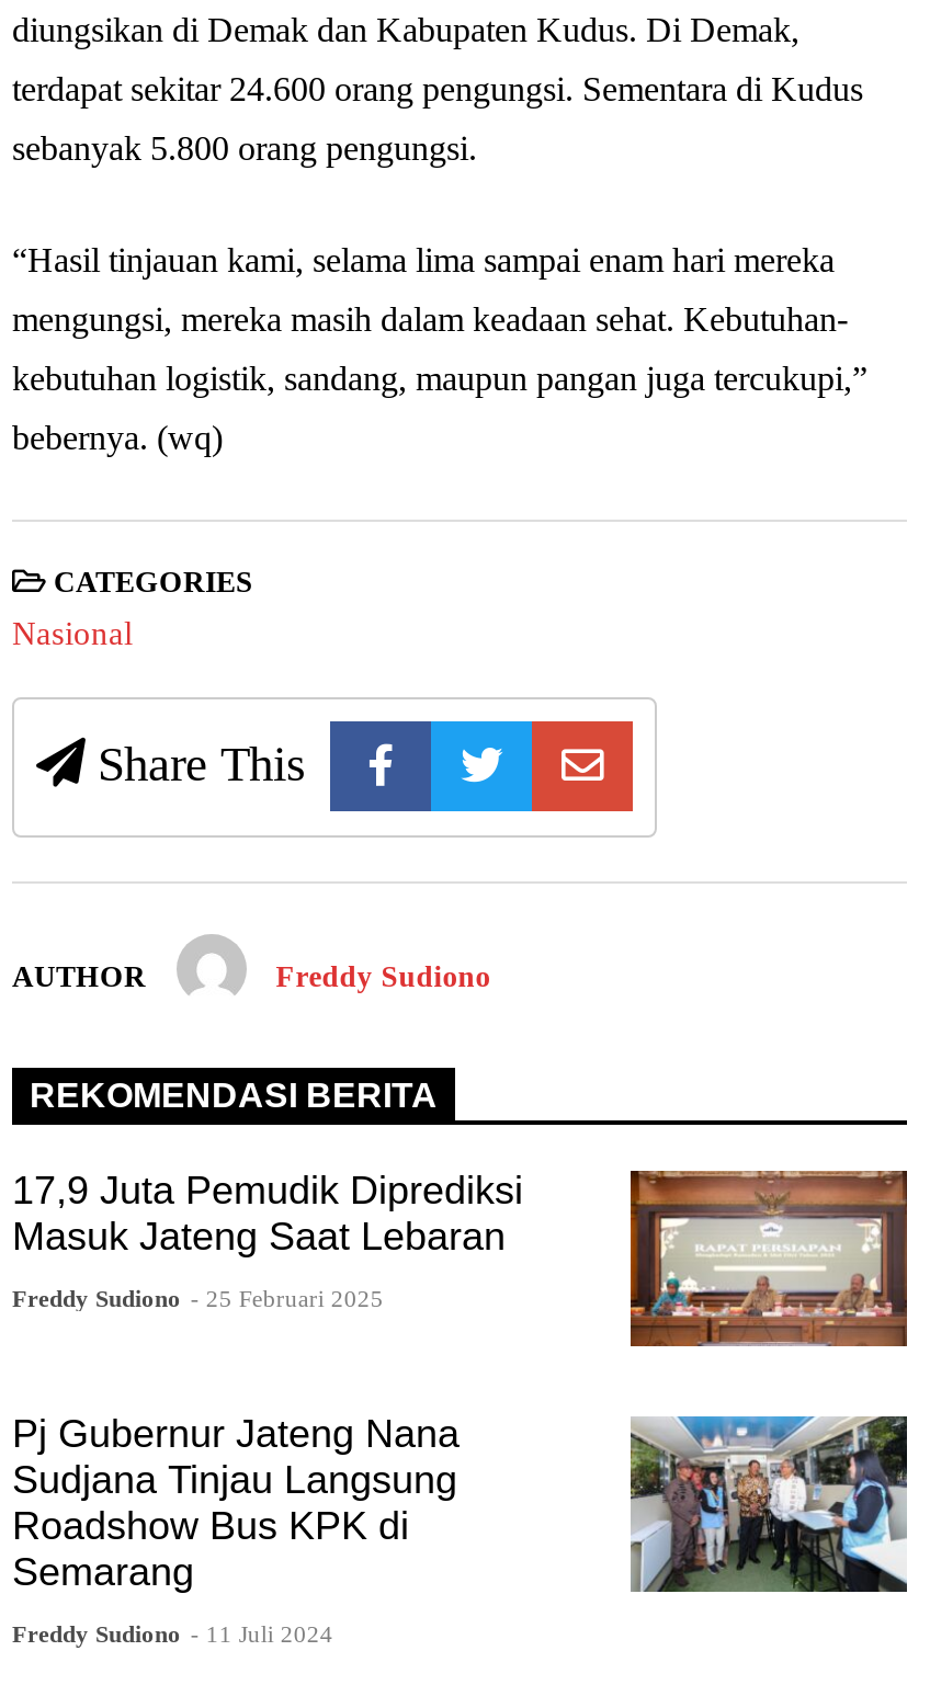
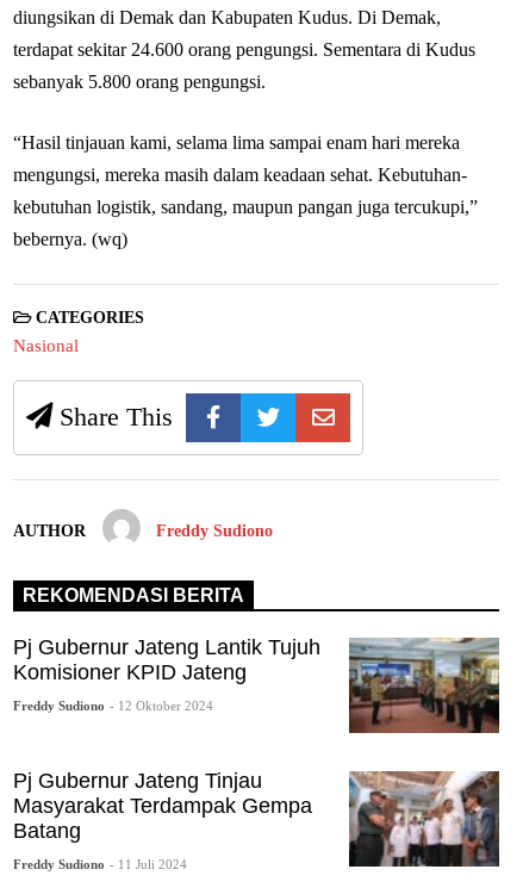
- 17,9 Juta Pemudik Diprediksi
- Masuk Jateng Saat Lebaran
+ Pj Gubernur Jateng Lantik Tujuh
+ Komisioner KPID Jateng

- [image]
+ [image]

- Freddy Sudiono - 25 Februari 2025
+ Freddy Sudiono - 12 Oktober 2024

- Pj Gubernur Jateng Nana
- Sudjana Tinjau Langsung
- Roadshow Bus KPK di
- Semarang
+ Pj Gubernur Jateng Tinjau
+ Masyarakat Terdampak Gempa
+ Batang

- [image]
+ [image]
